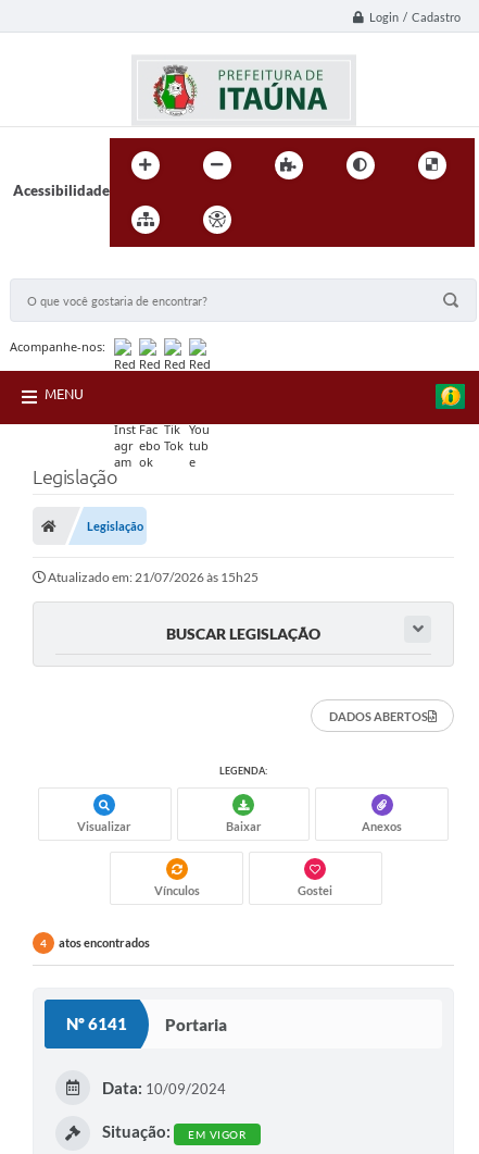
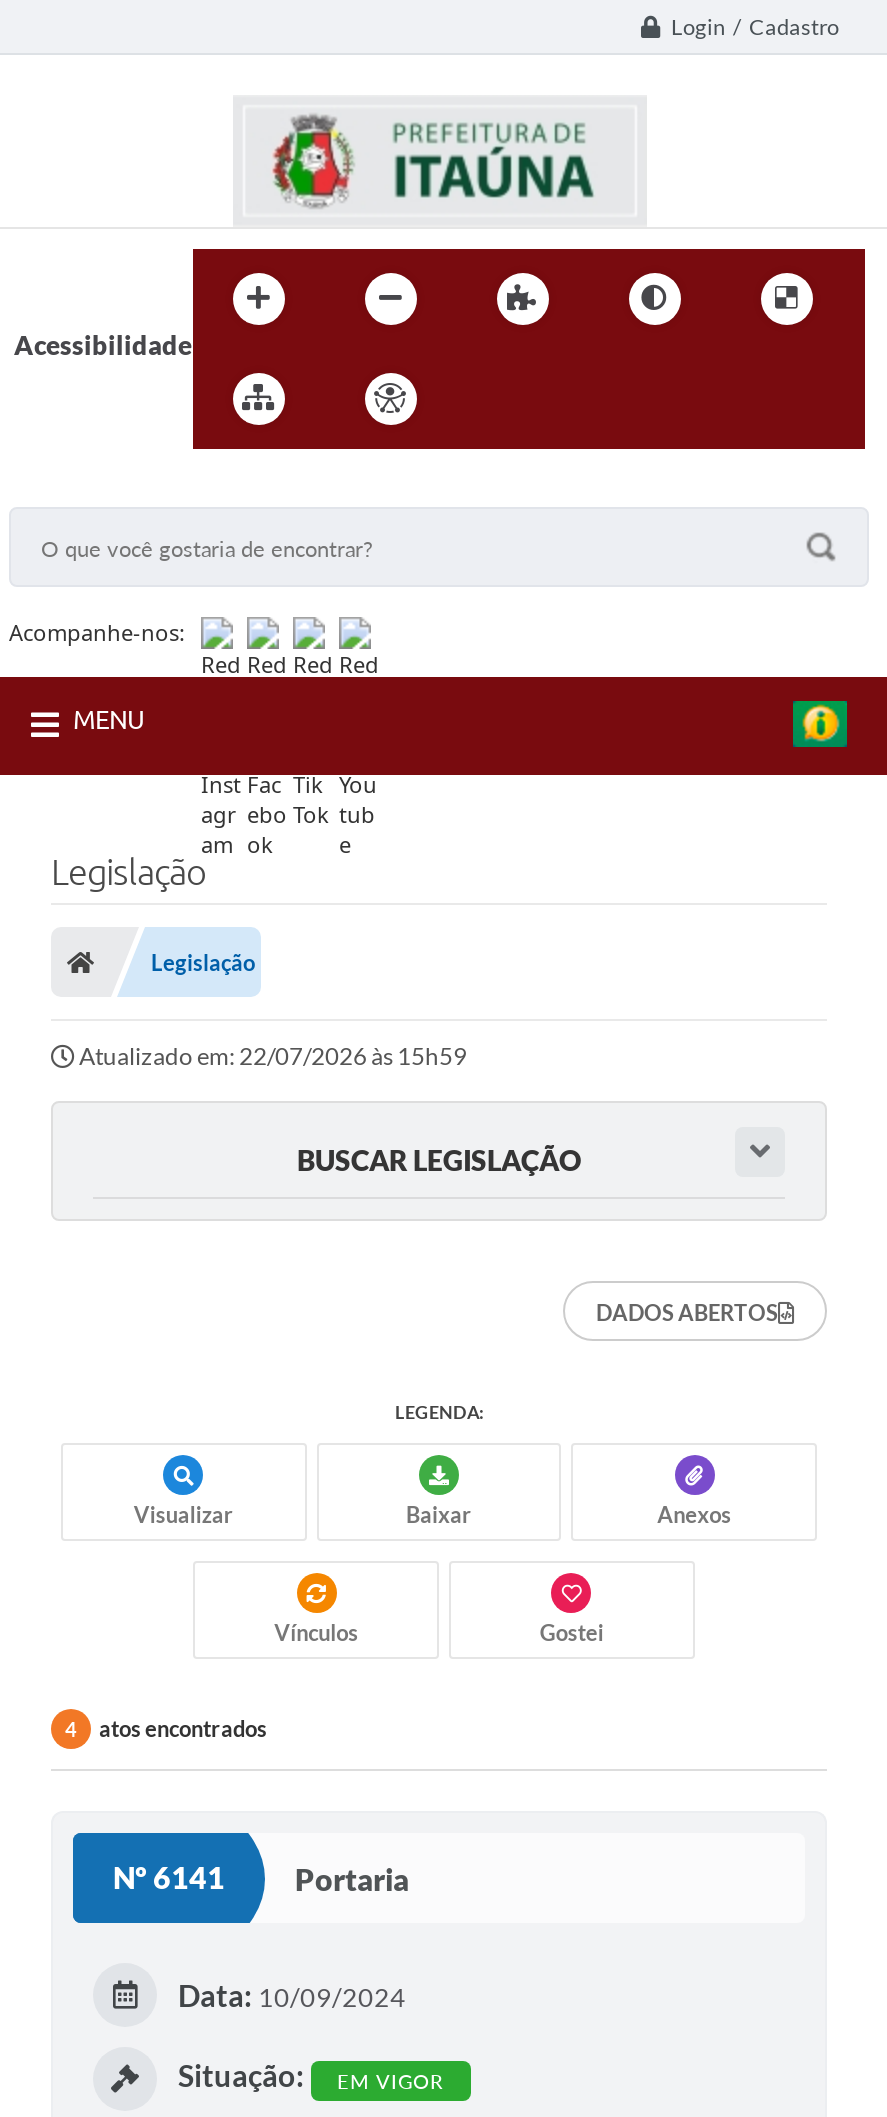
- Atualizado em: 21/07/2026 às 15h25
+ Atualizado em: 22/07/2026 às 15h59
